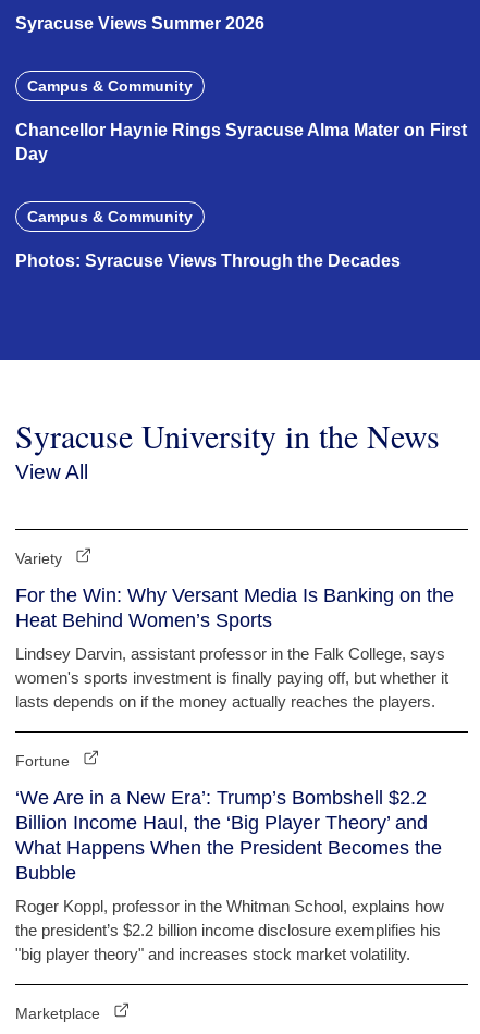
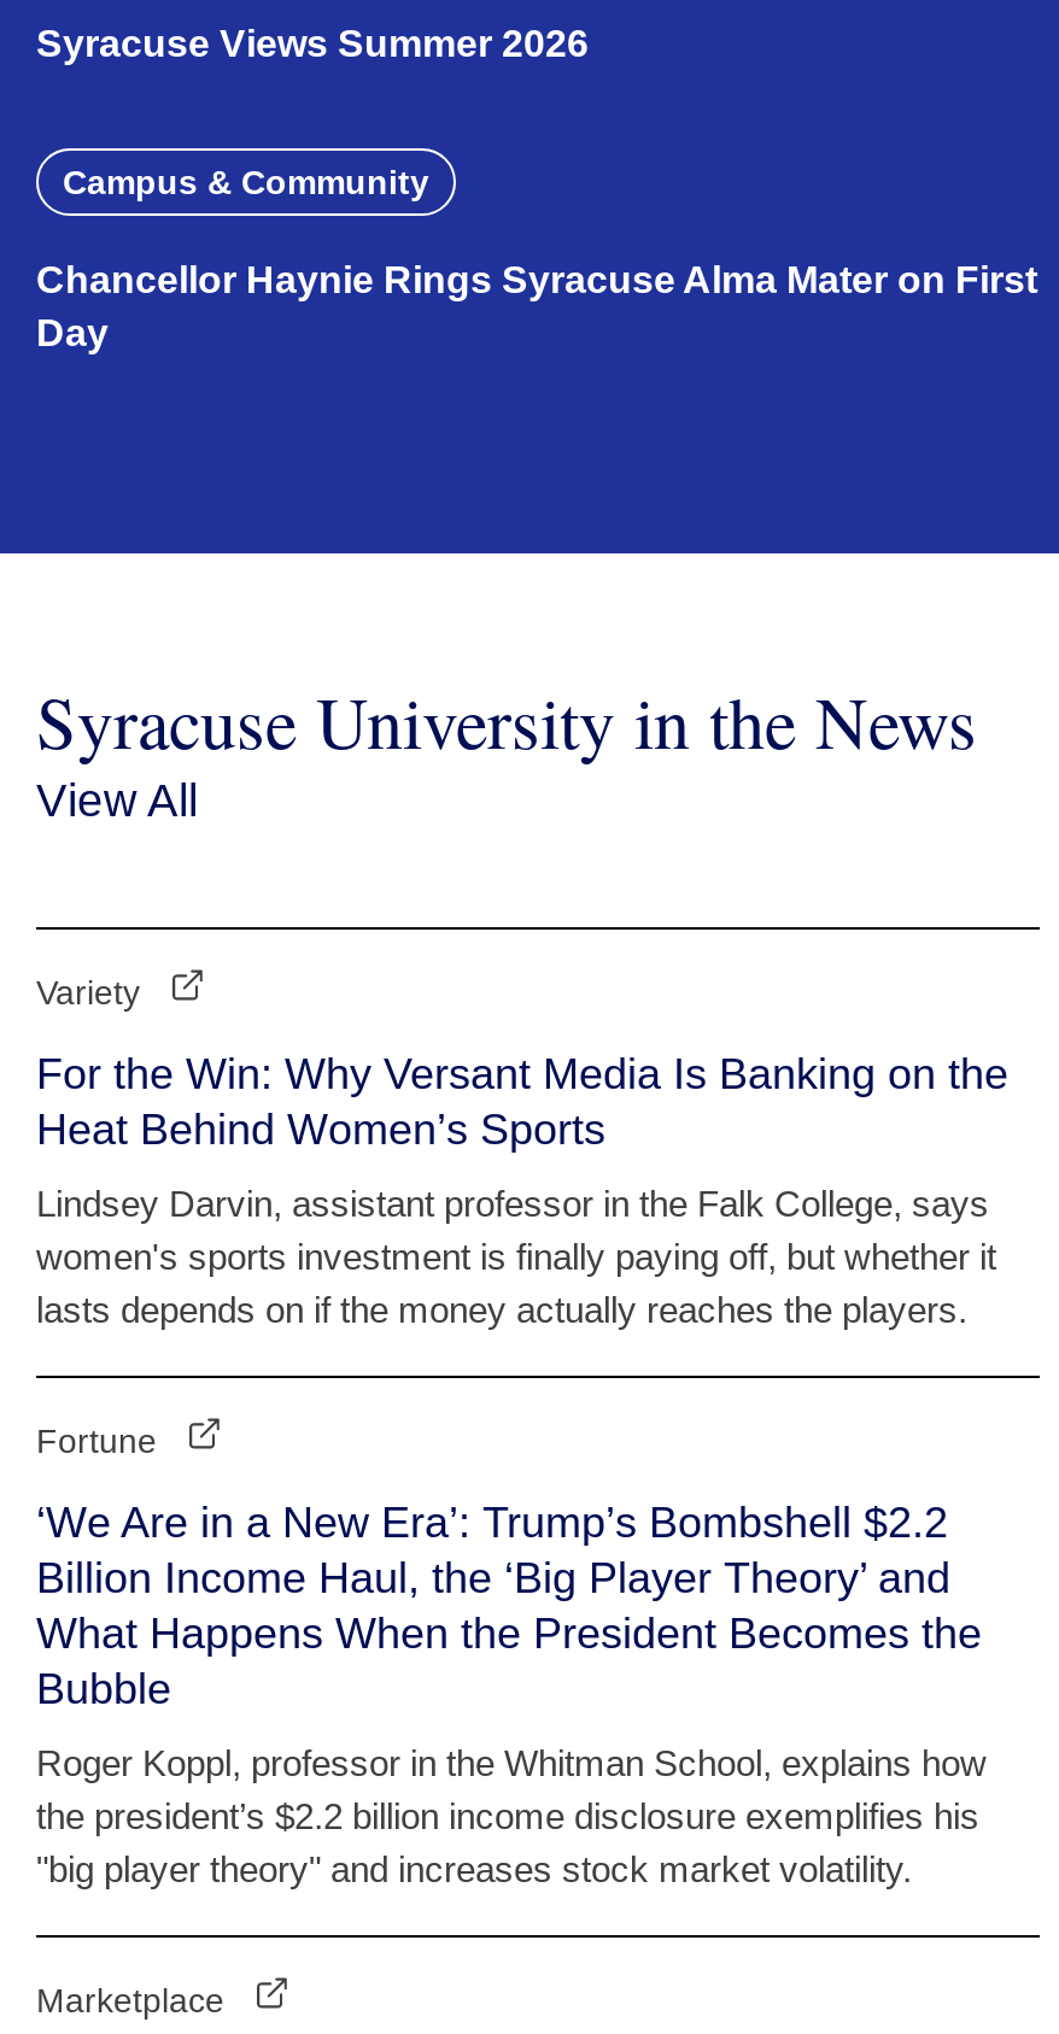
- Campus & Community
- Photos: Syracuse Views Through the Decades
